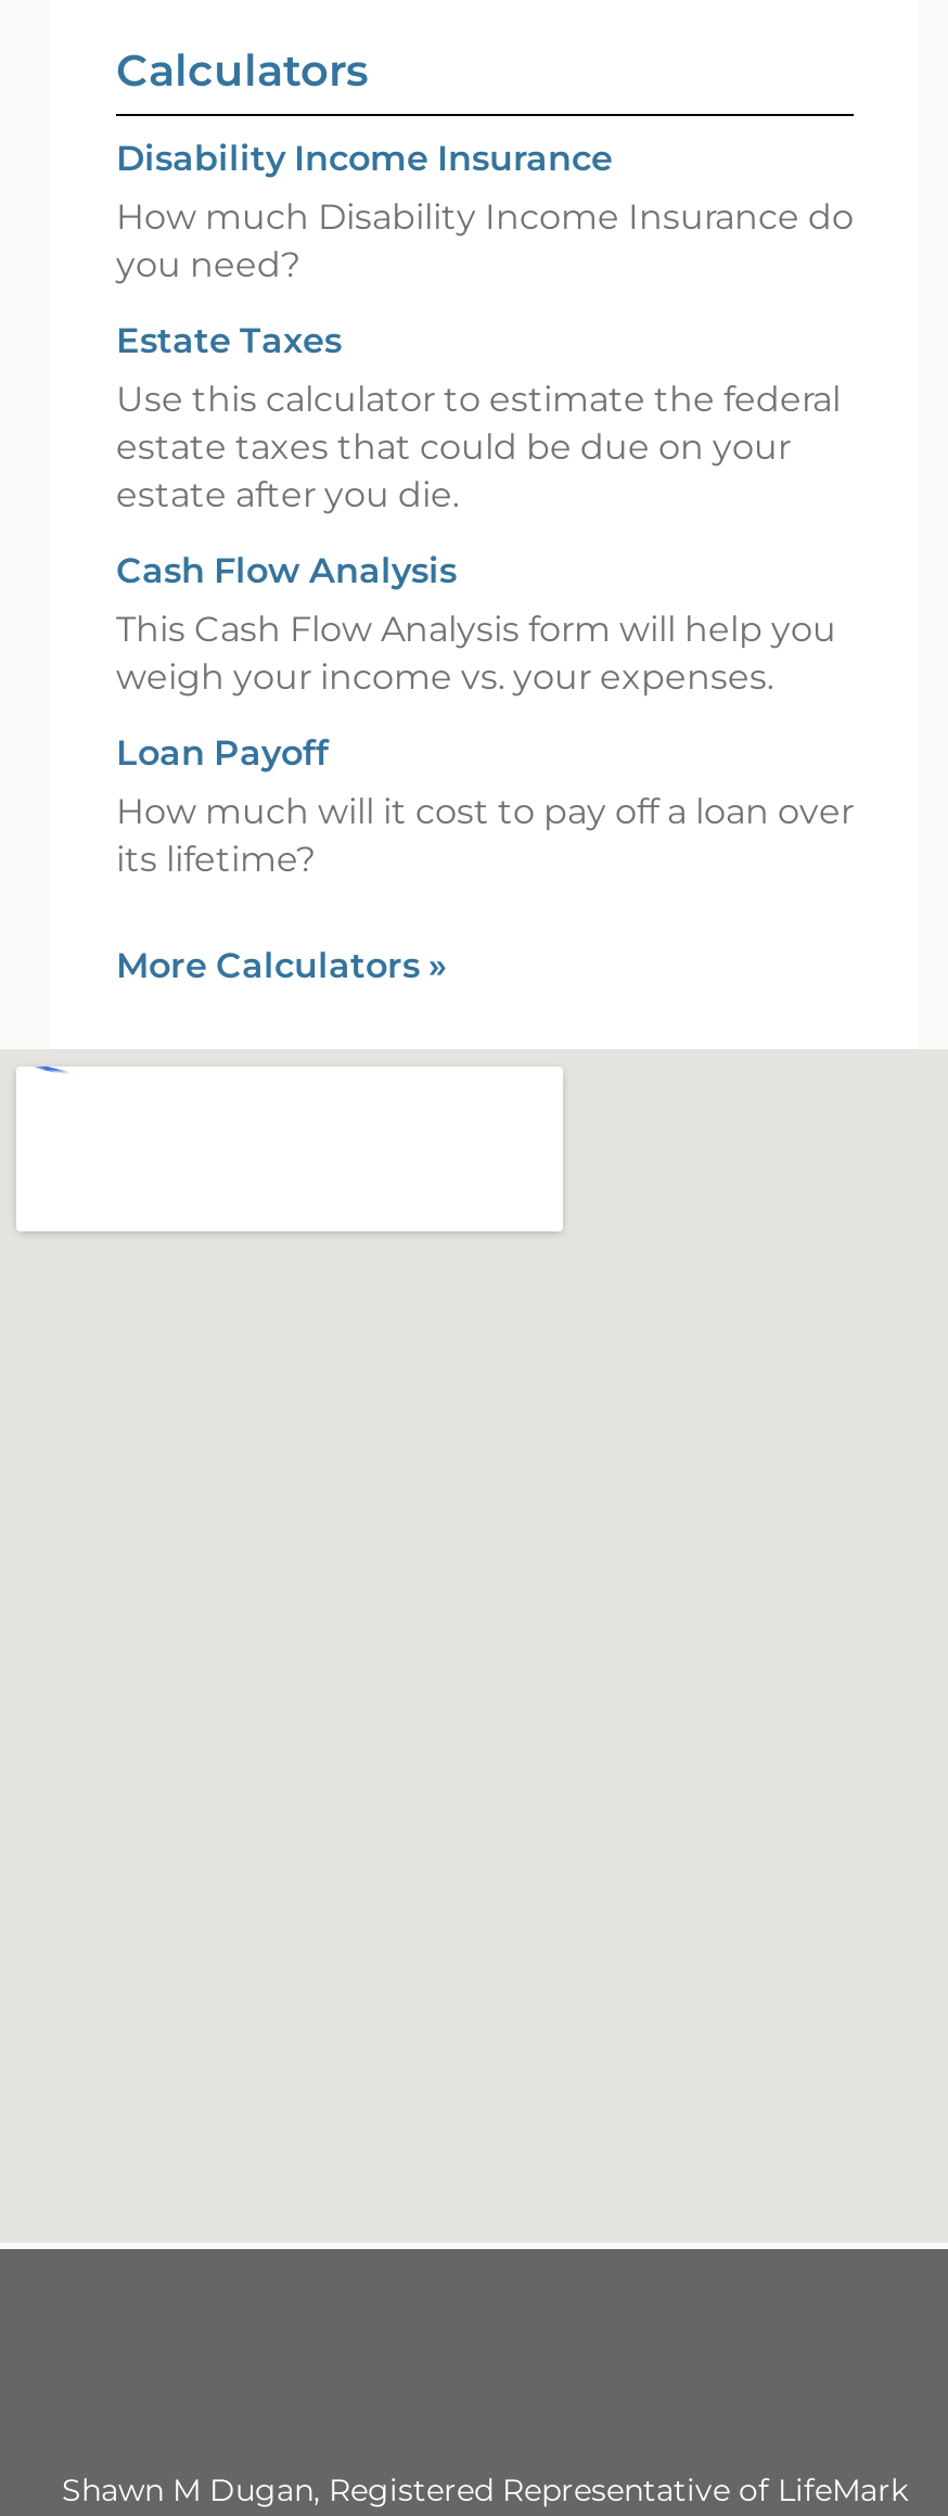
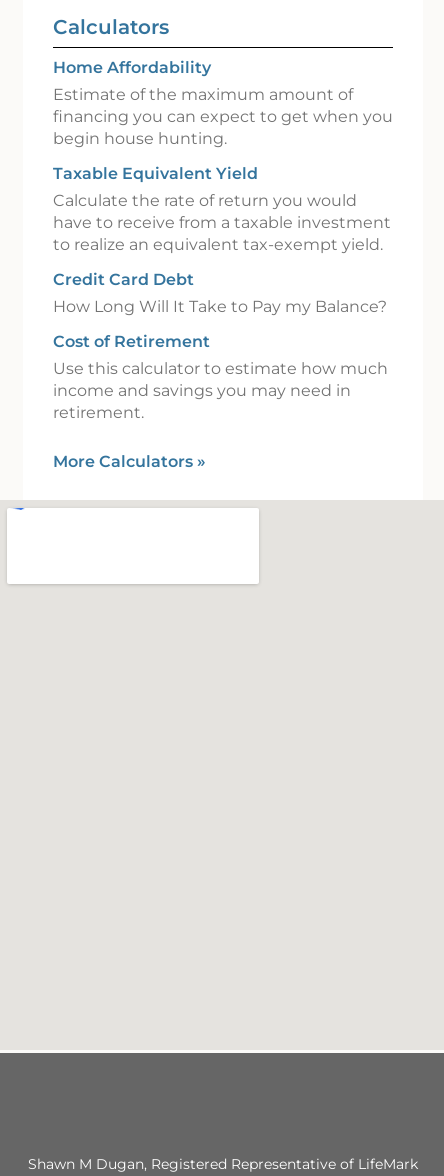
- Disability Income Insurance
- How much Disability Income Insurance do
- you need?
+ Home Affordability
+ Estimate of the maximum amount of
+ financing you can expect to get when you
+ begin house hunting.

- Estate Taxes
- Use this calculator to estimate the federal
- estate taxes that could be due on your
- estate after you die.
+ Taxable Equivalent Yield
+ Calculate the rate of return you would
+ have to receive from a taxable investment
+ to realize an equivalent tax-exempt yield.

- Cash Flow Analysis
- This Cash Flow Analysis form will help you
- weigh your income vs. your expenses.
+ Credit Card Debt
+ How Long Will It Take to Pay my Balance?

- Loan Payoff
- How much will it cost to pay off a loan over
- its lifetime?
+ Cost of Retirement
+ Use this calculator to estimate how much
+ income and savings you may need in
+ retirement.
